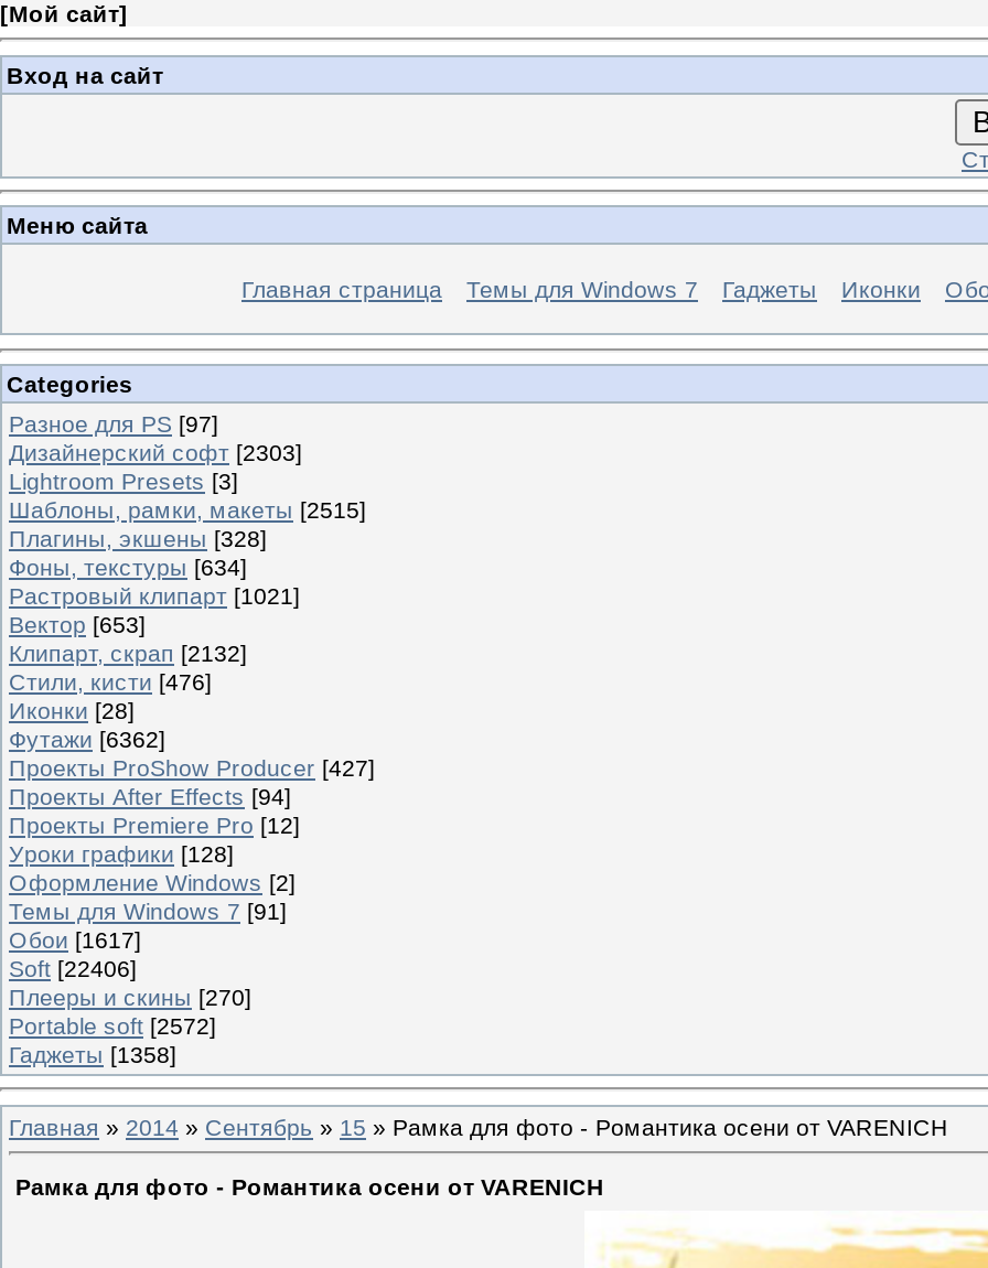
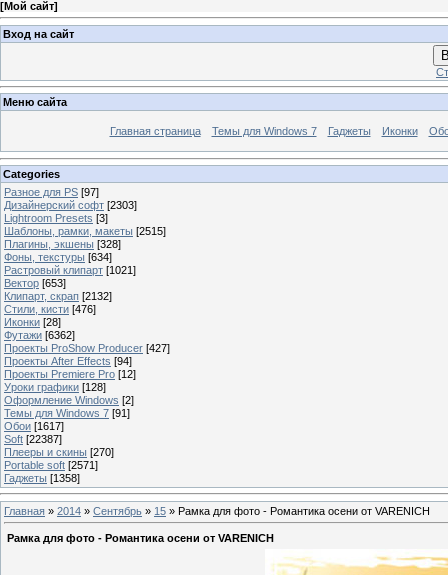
- Soft [22406]
+ Soft [22387]

- Portable soft [2572]
+ Portable soft [2571]
